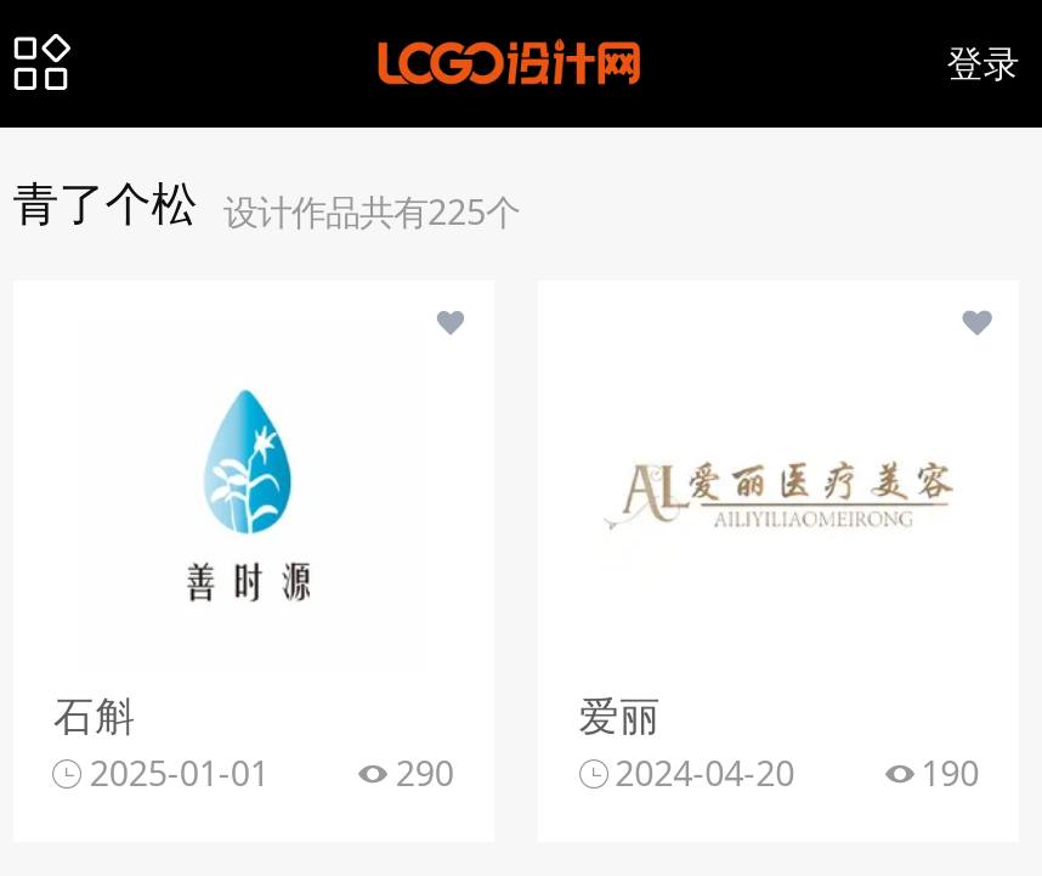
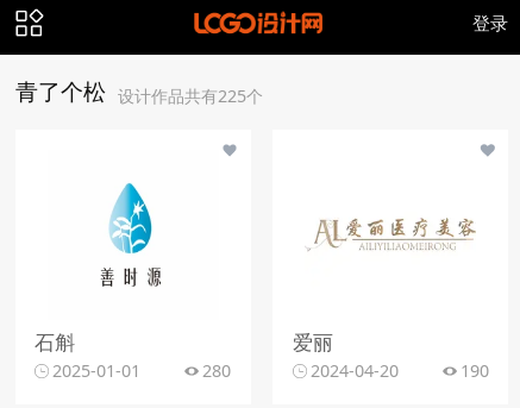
- 290
+ 280
